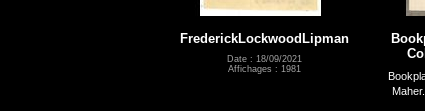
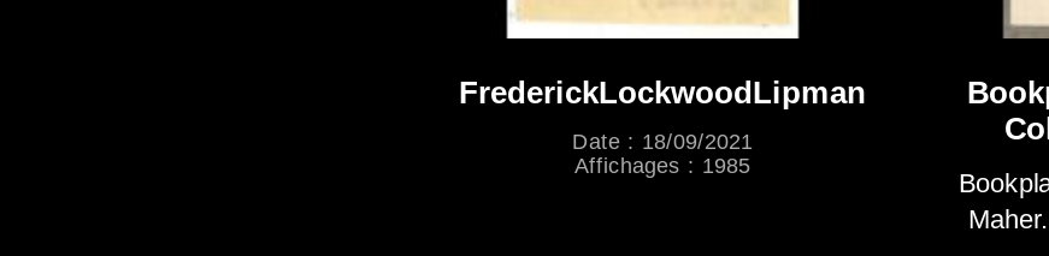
- Affichages : 1981
+ Affichages : 1985
